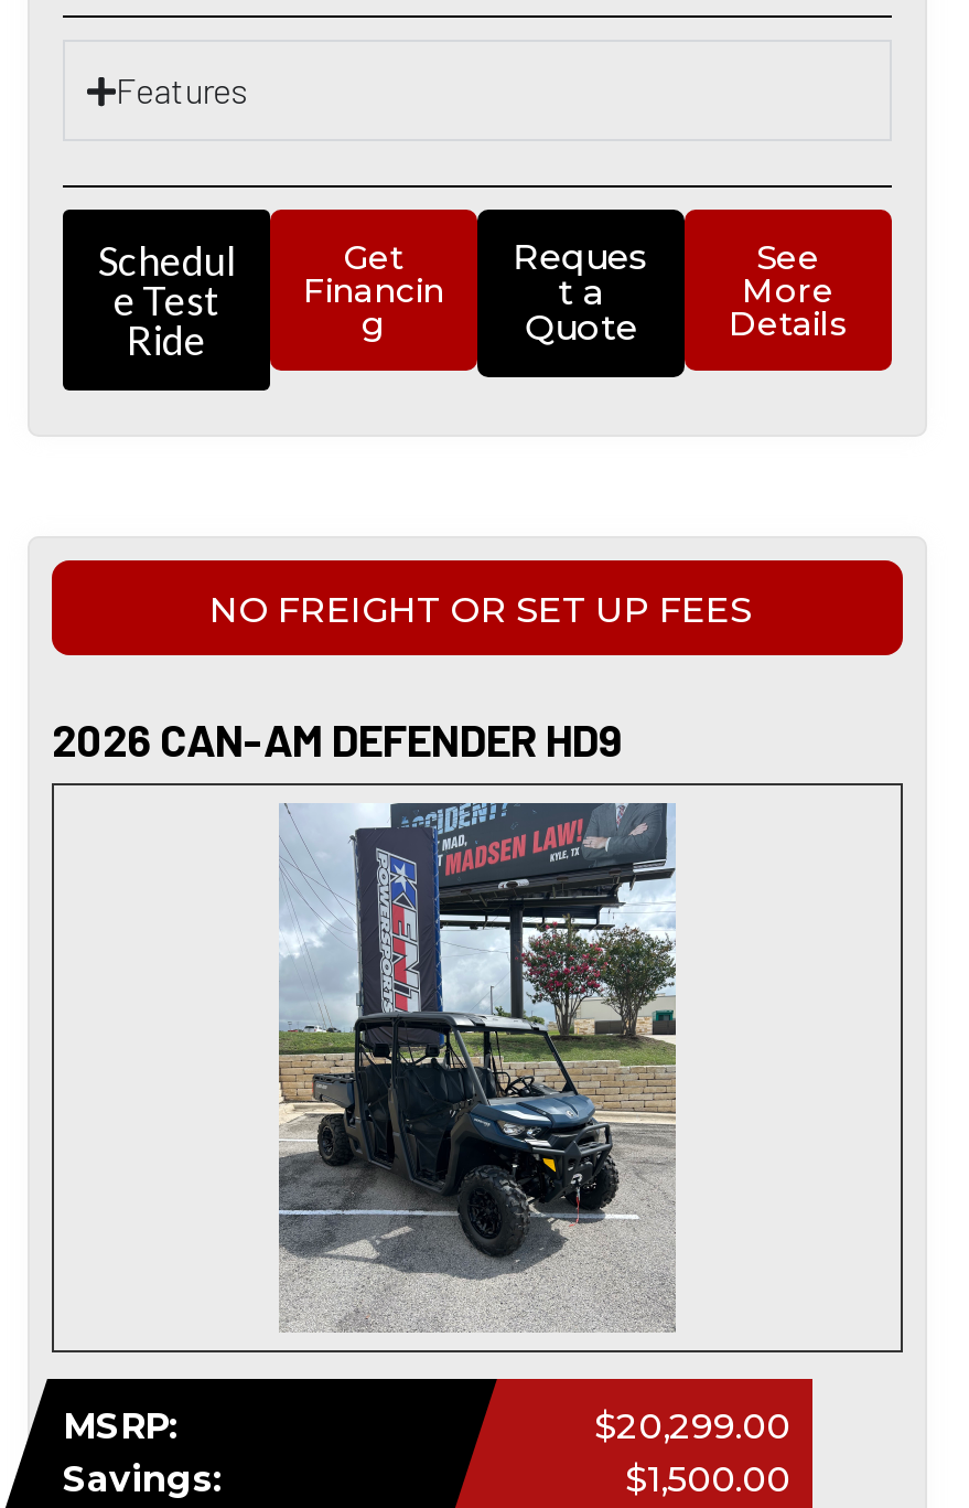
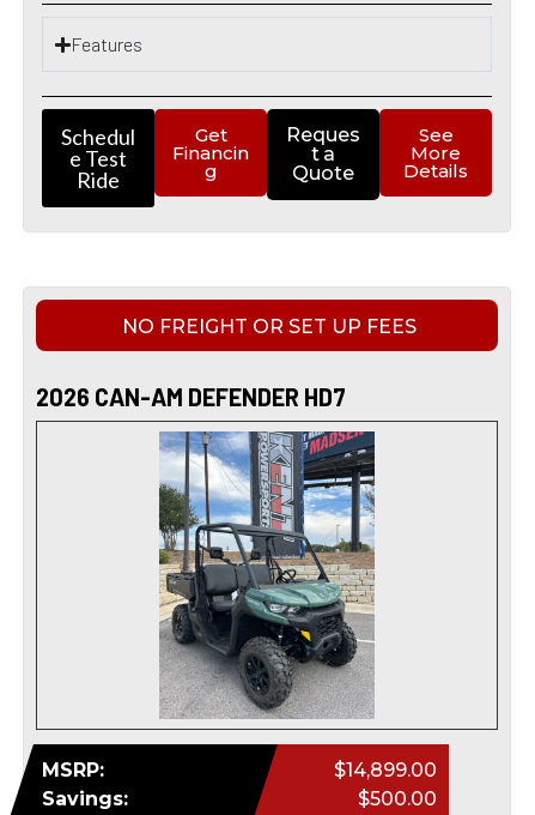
- 2026 CAN-AM DEFENDER HD9
+ 2026 CAN-AM DEFENDER HD7

- [image]
- $20,299.00
+ [image]
+ $14,899.00

- $1,500.00
+ $500.00
